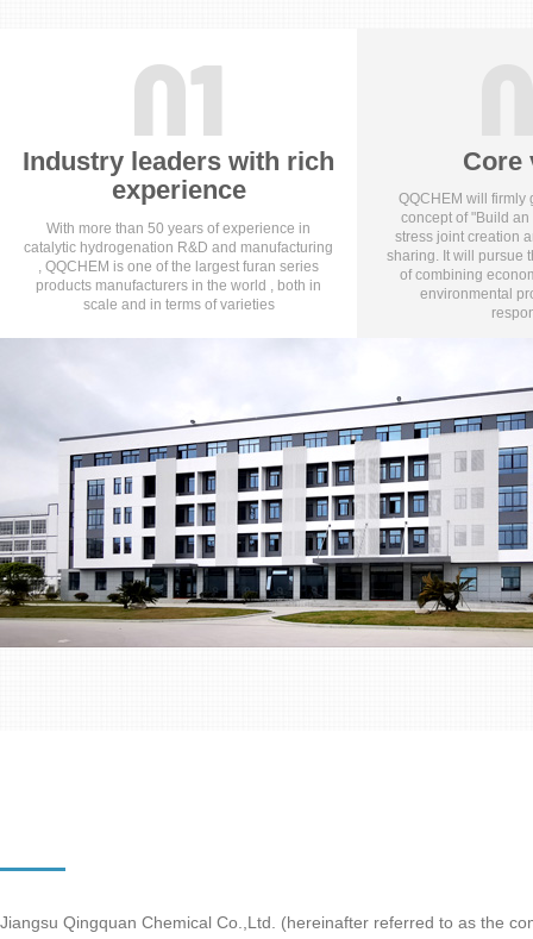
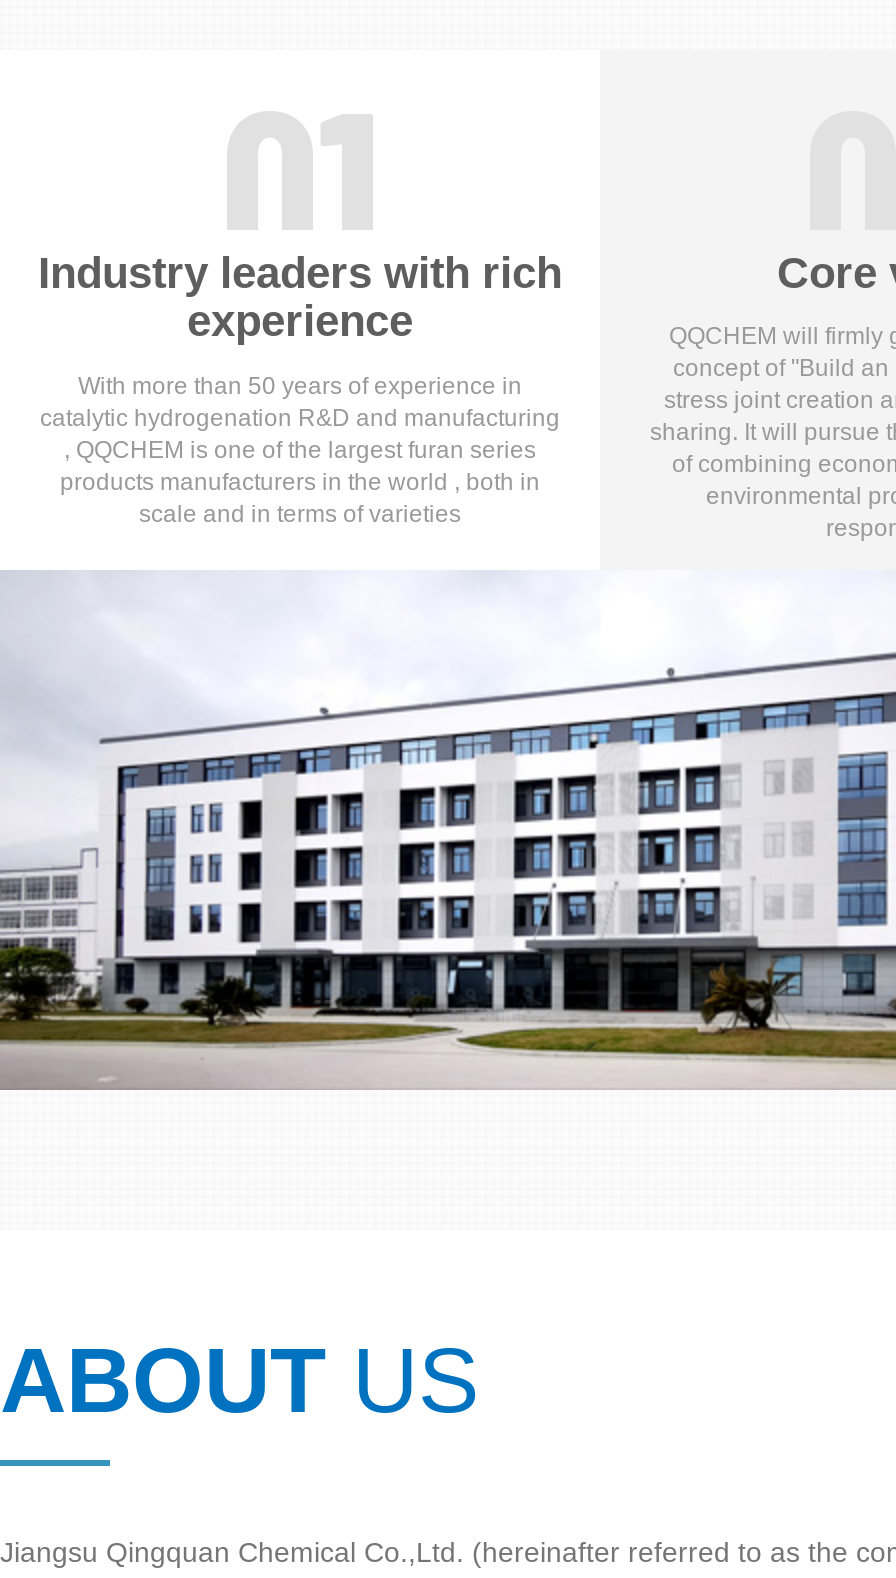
+ ABOUT US
